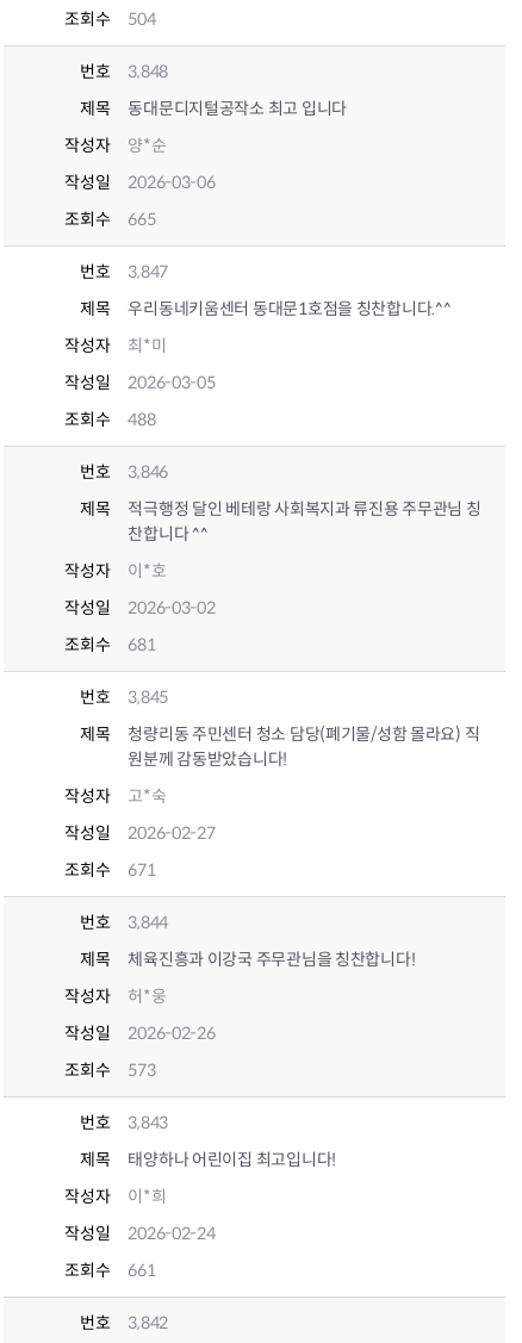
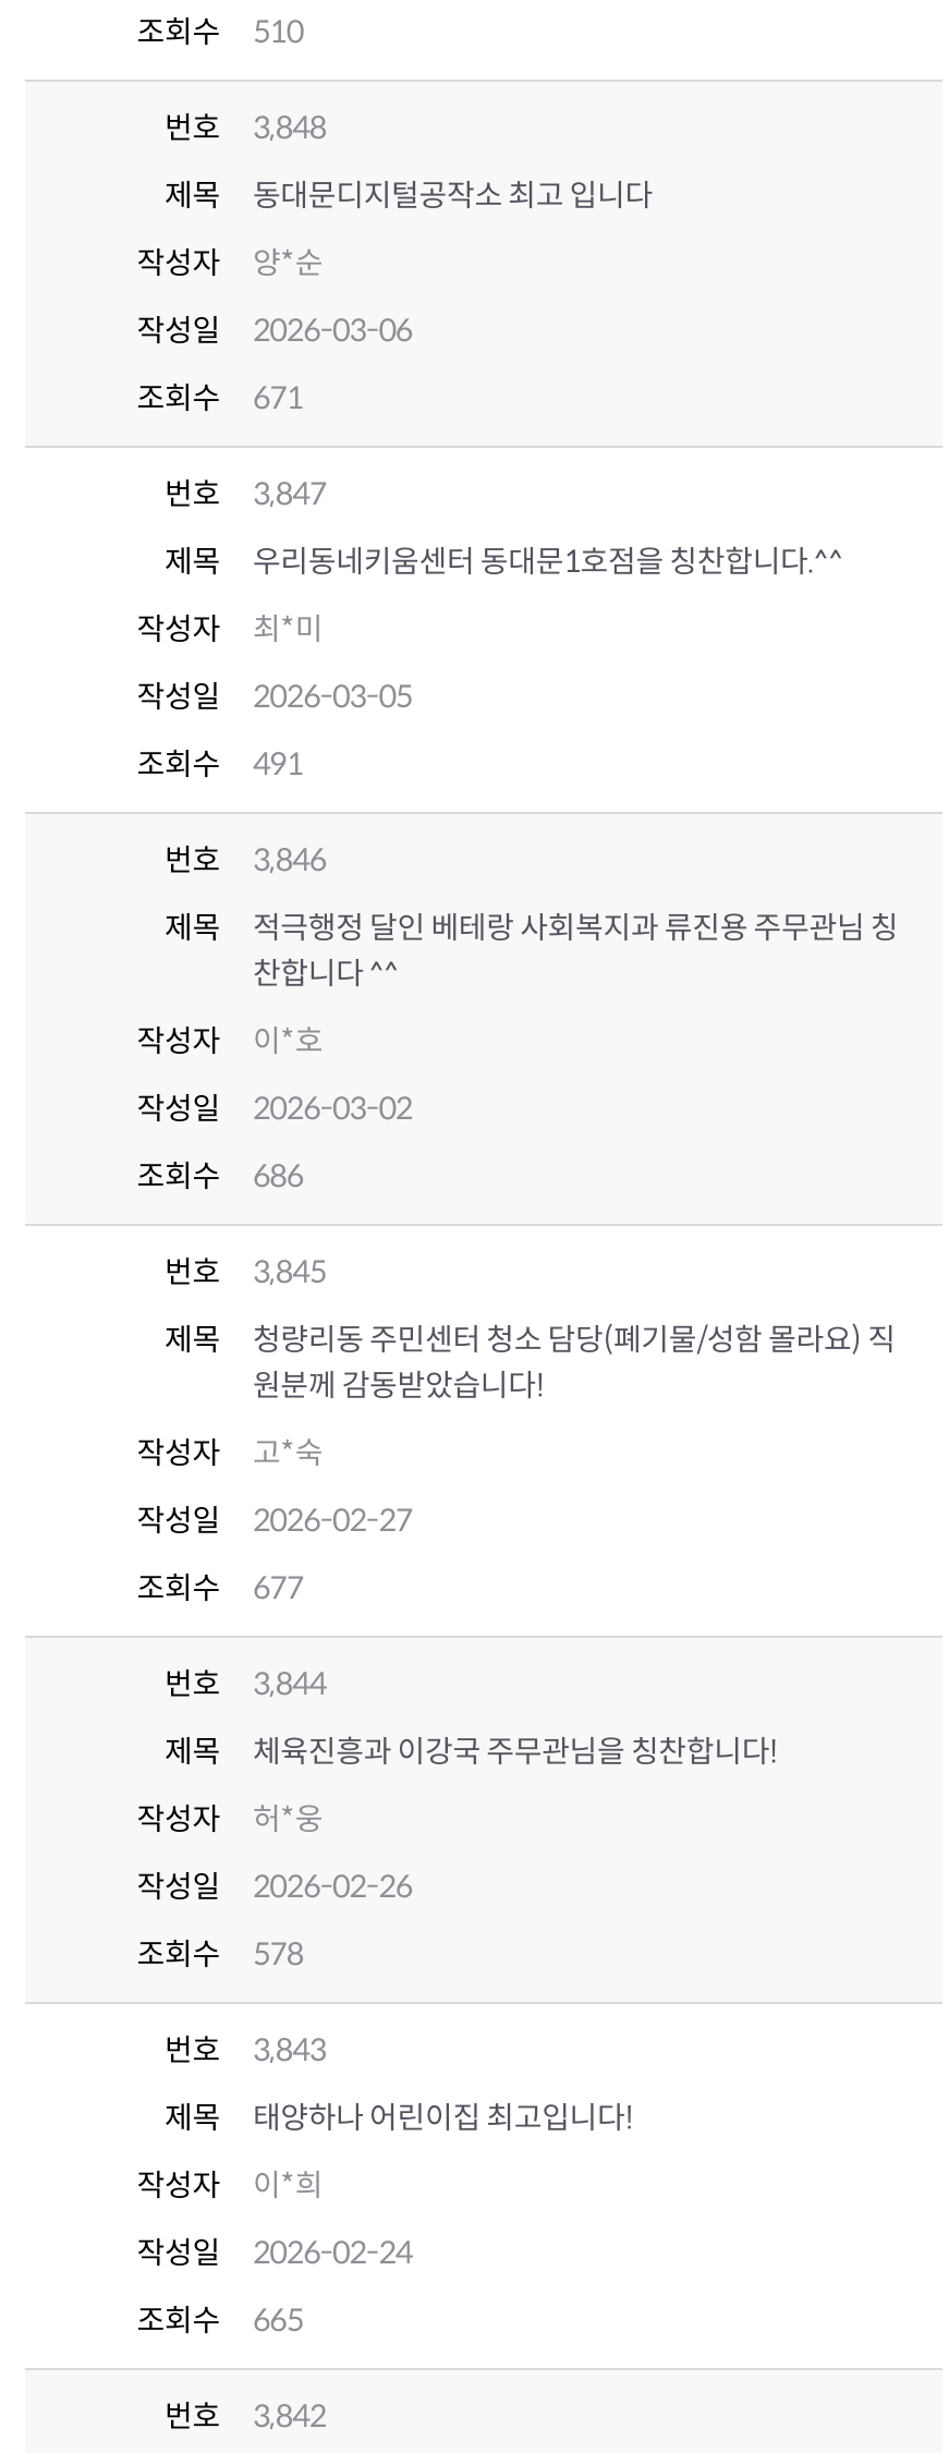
- 조회수 504
+ 조회수 510

- 조회수 665
+ 조회수 671

- 조회수 488
+ 조회수 491

- 조회수 681
+ 조회수 686

- 조회수 671
+ 조회수 677

- 조회수 573
+ 조회수 578

- 조회수 661
+ 조회수 665
